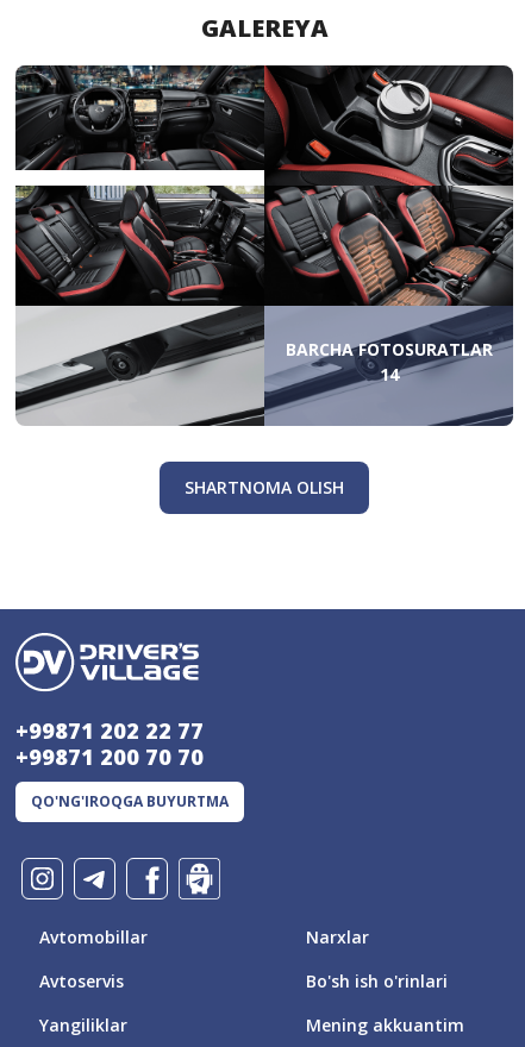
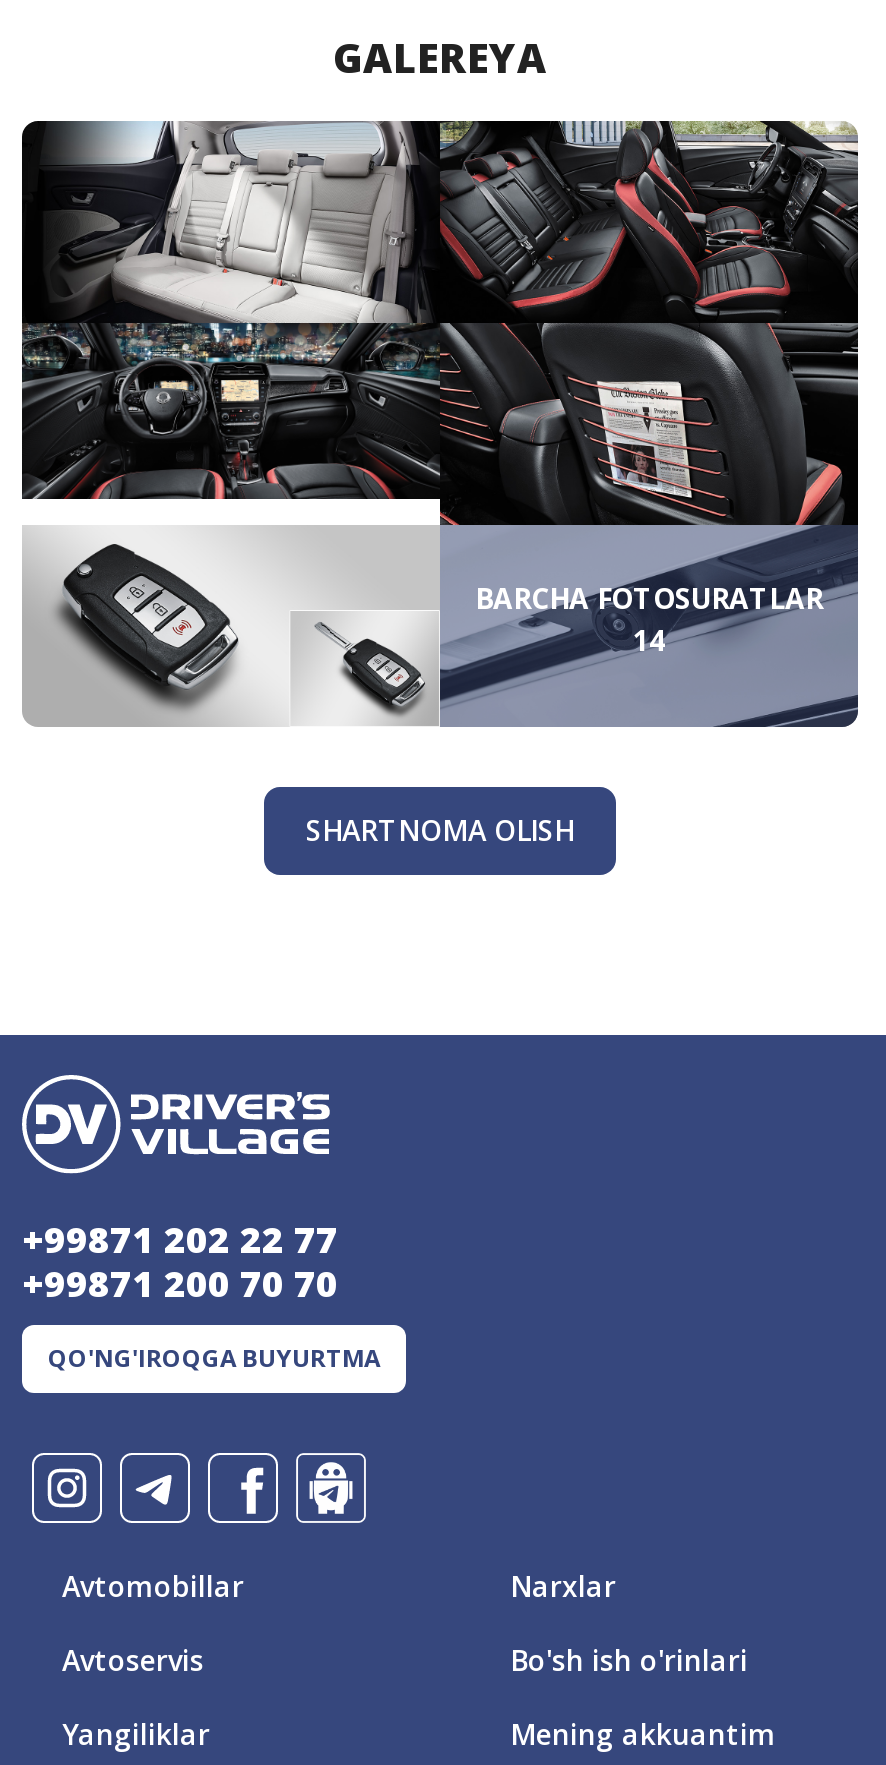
- [image]
+ [image]
